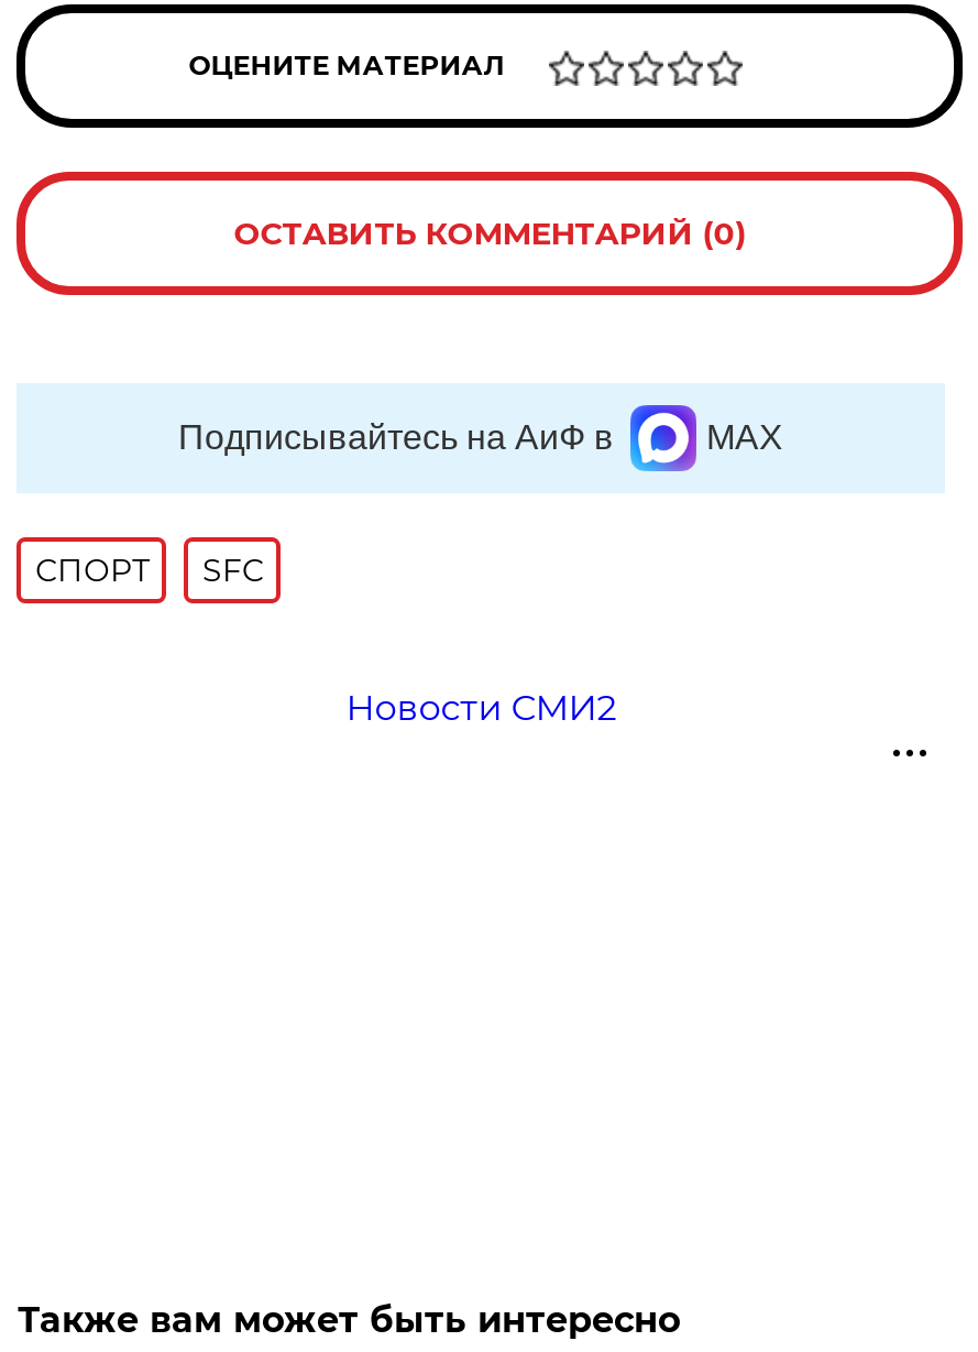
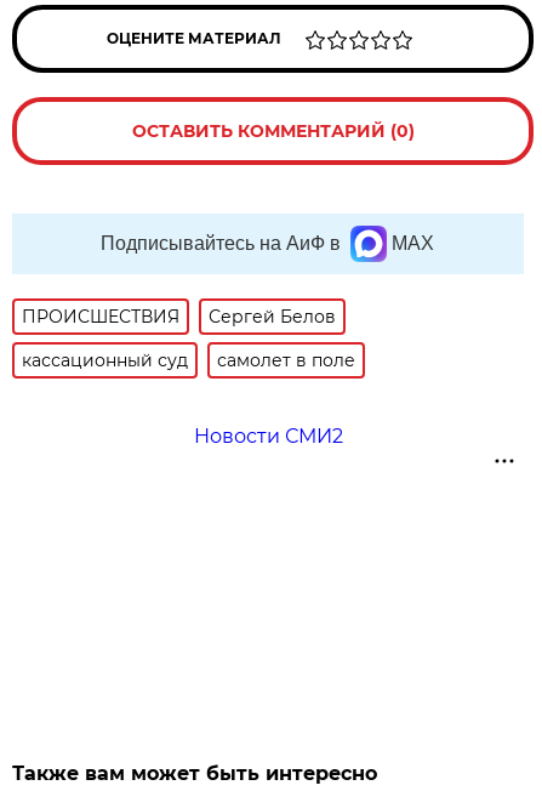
- СПОРТ
- SFC
+ ПРОИСШЕСТВИЯ
+ Сергей Белов
+ кассационный суд
+ самолет в поле
